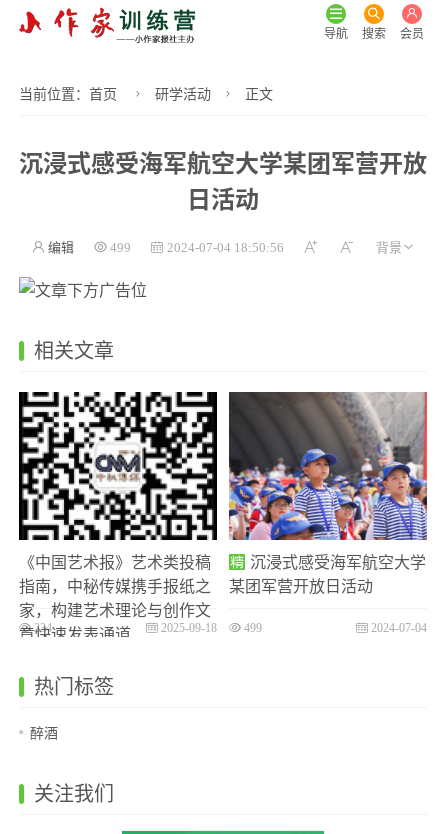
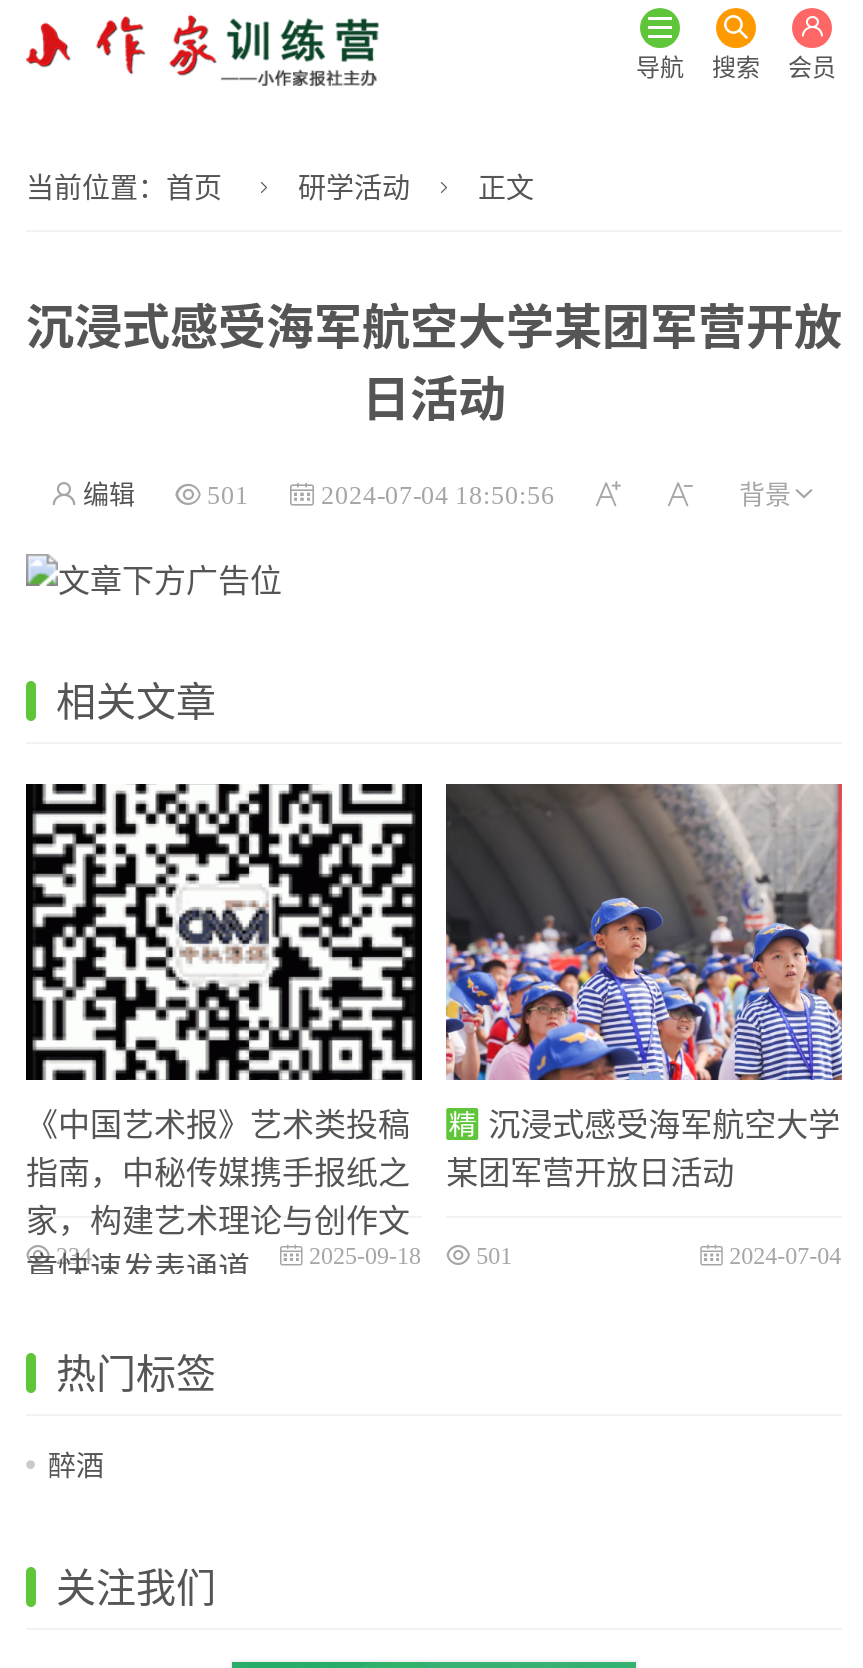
- 499
+ 501

- 499
+ 501
